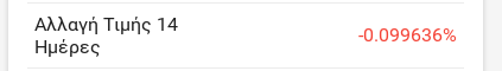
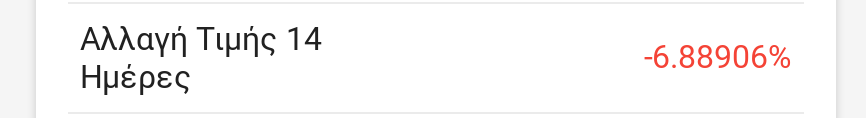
- -0.099636%
+ -6.88906%
